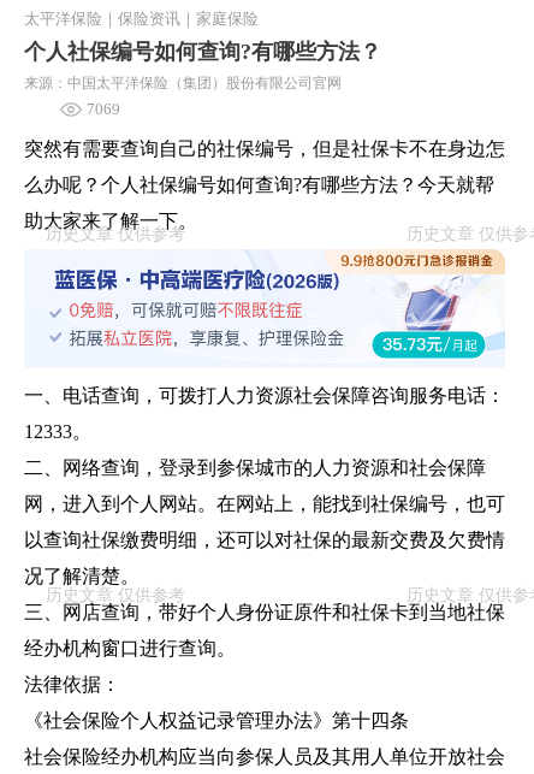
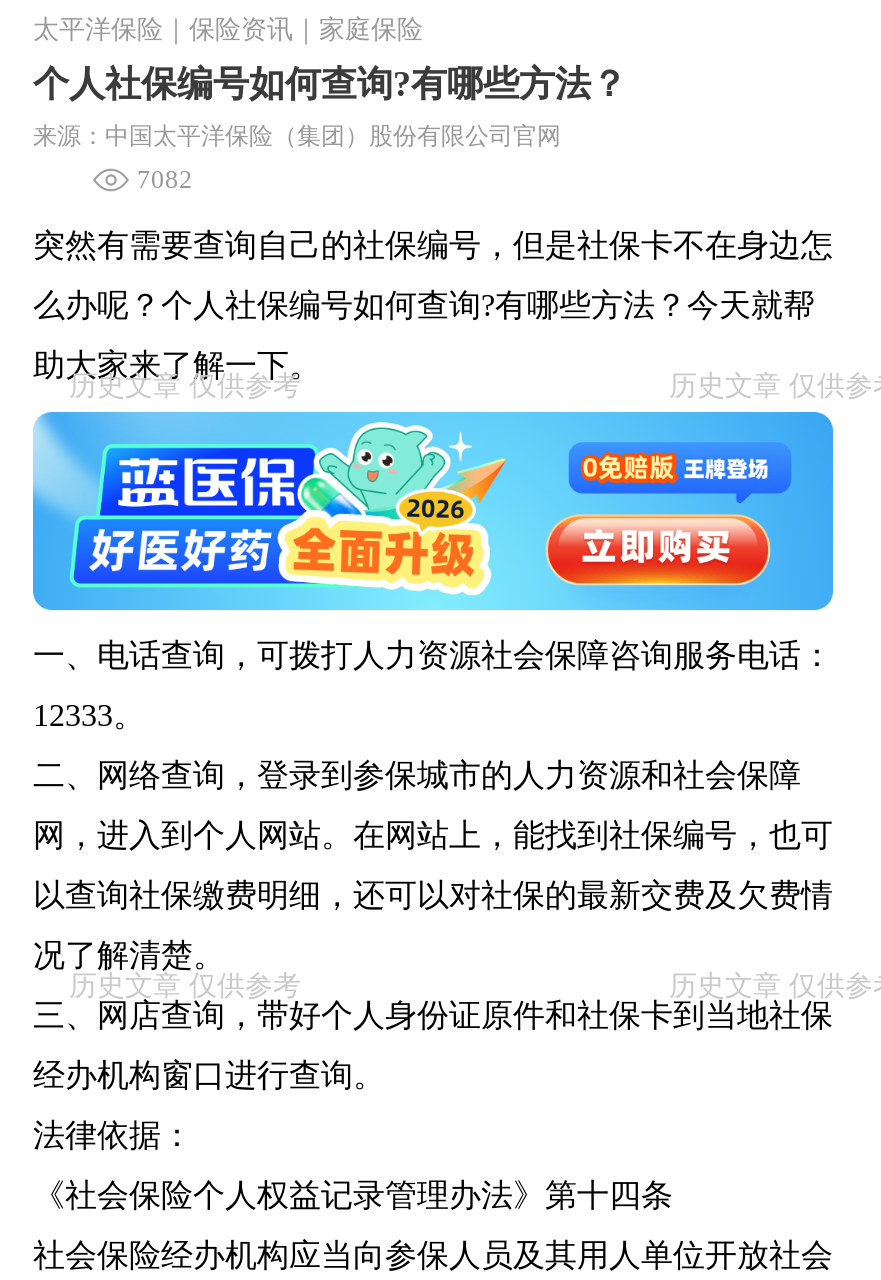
- 7069
+ 7082

- [image]
+ [image]
